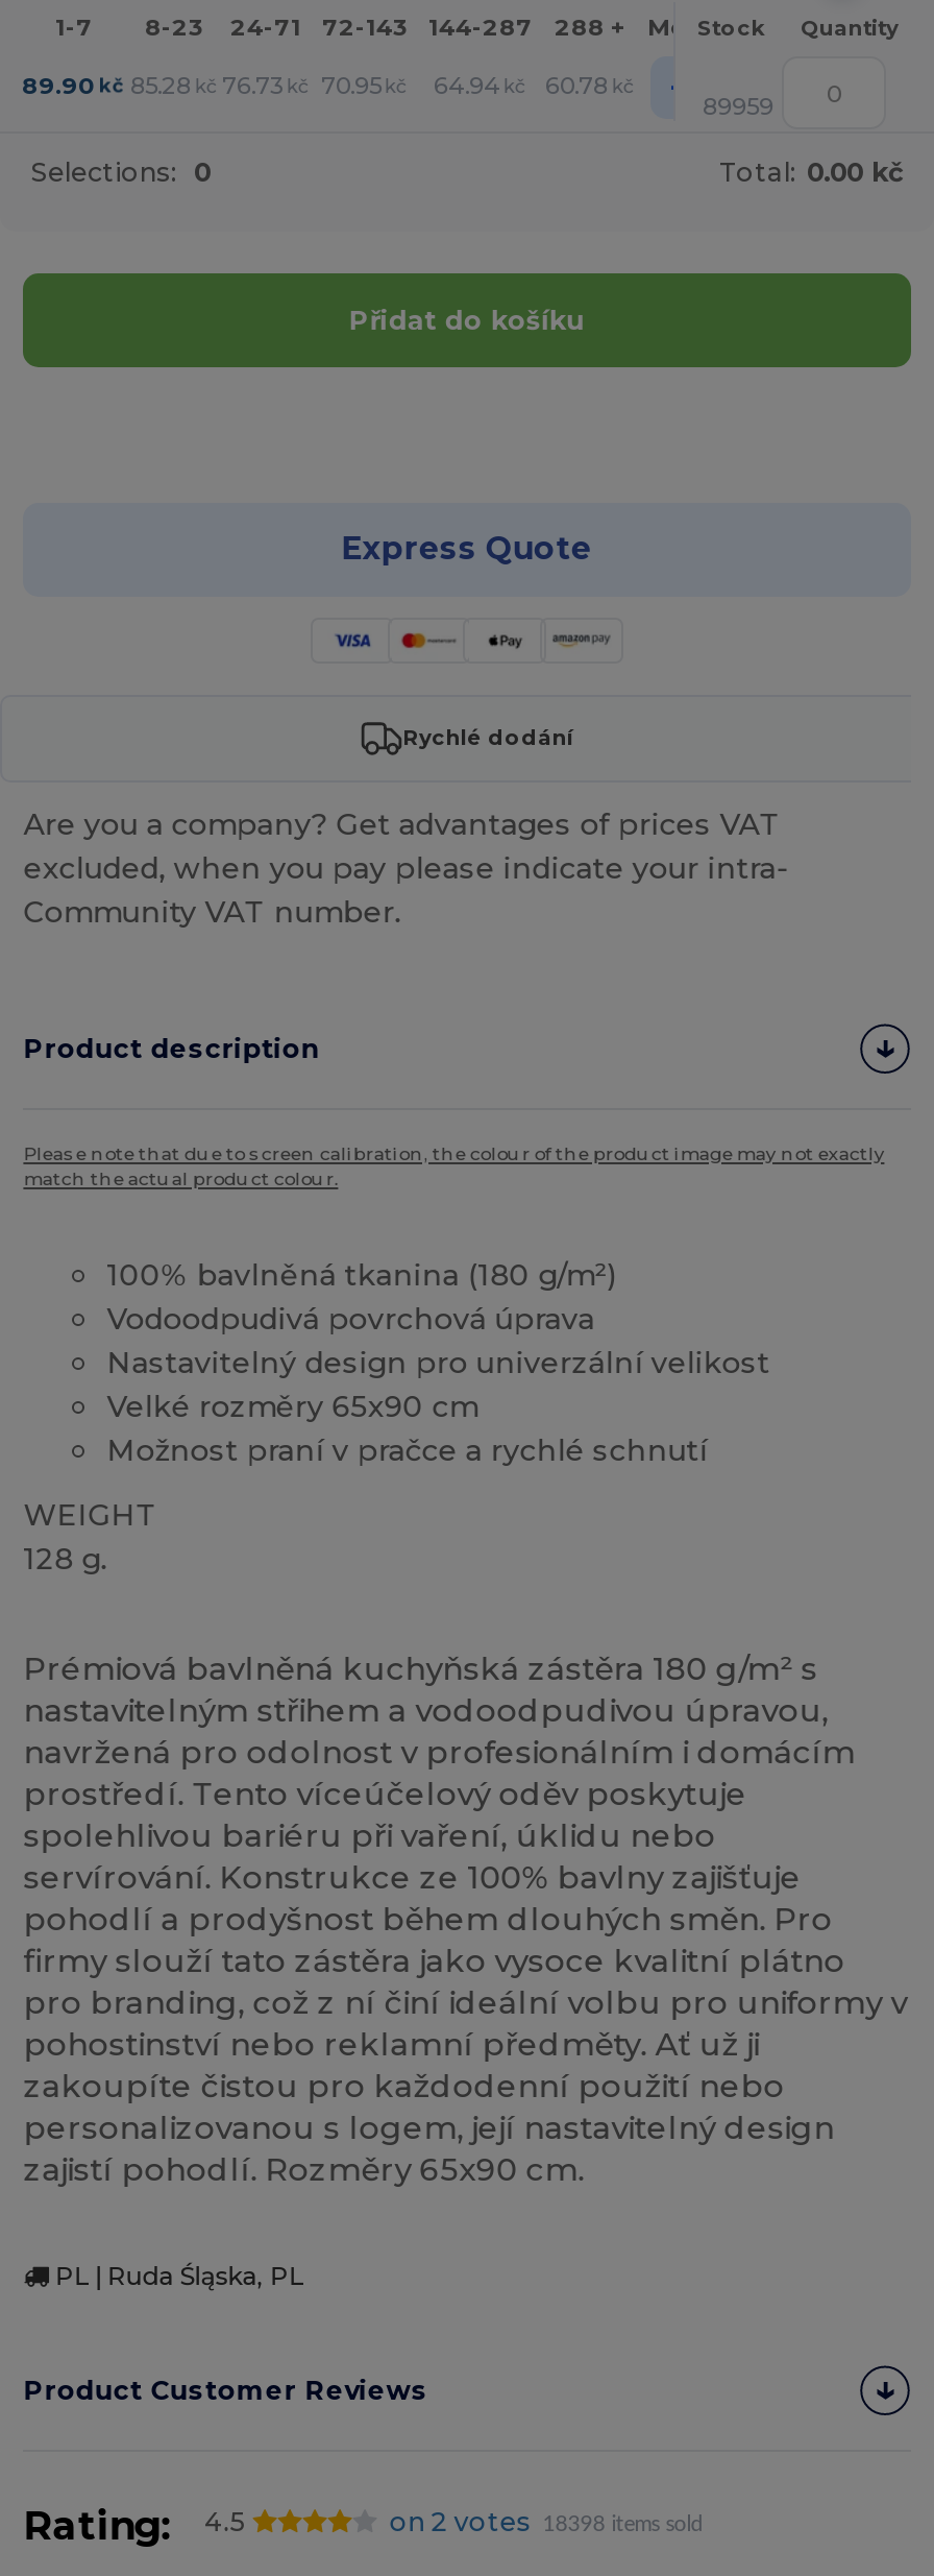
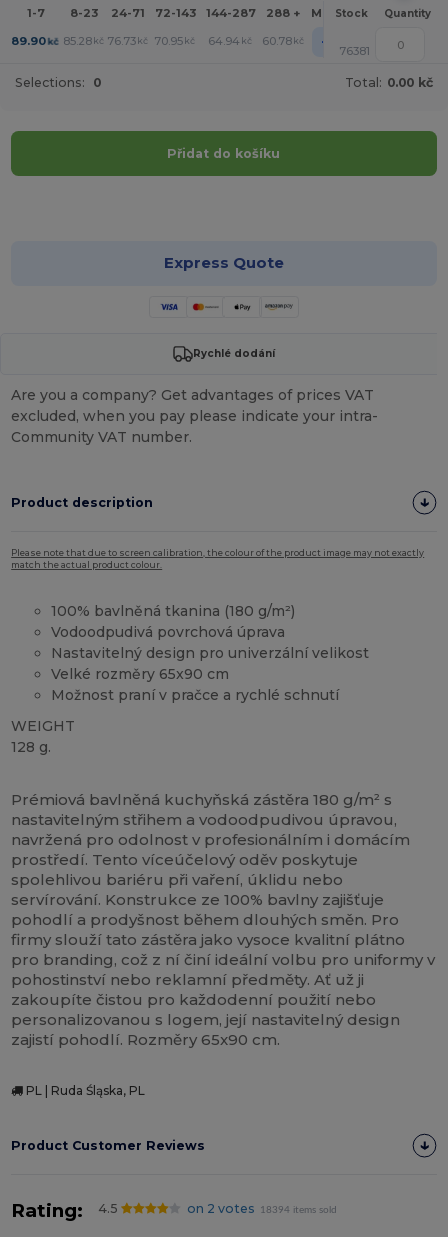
- + 89959
+ + 76381

- on 2 votes 18398 items sold
+ on 2 votes 18394 items sold
